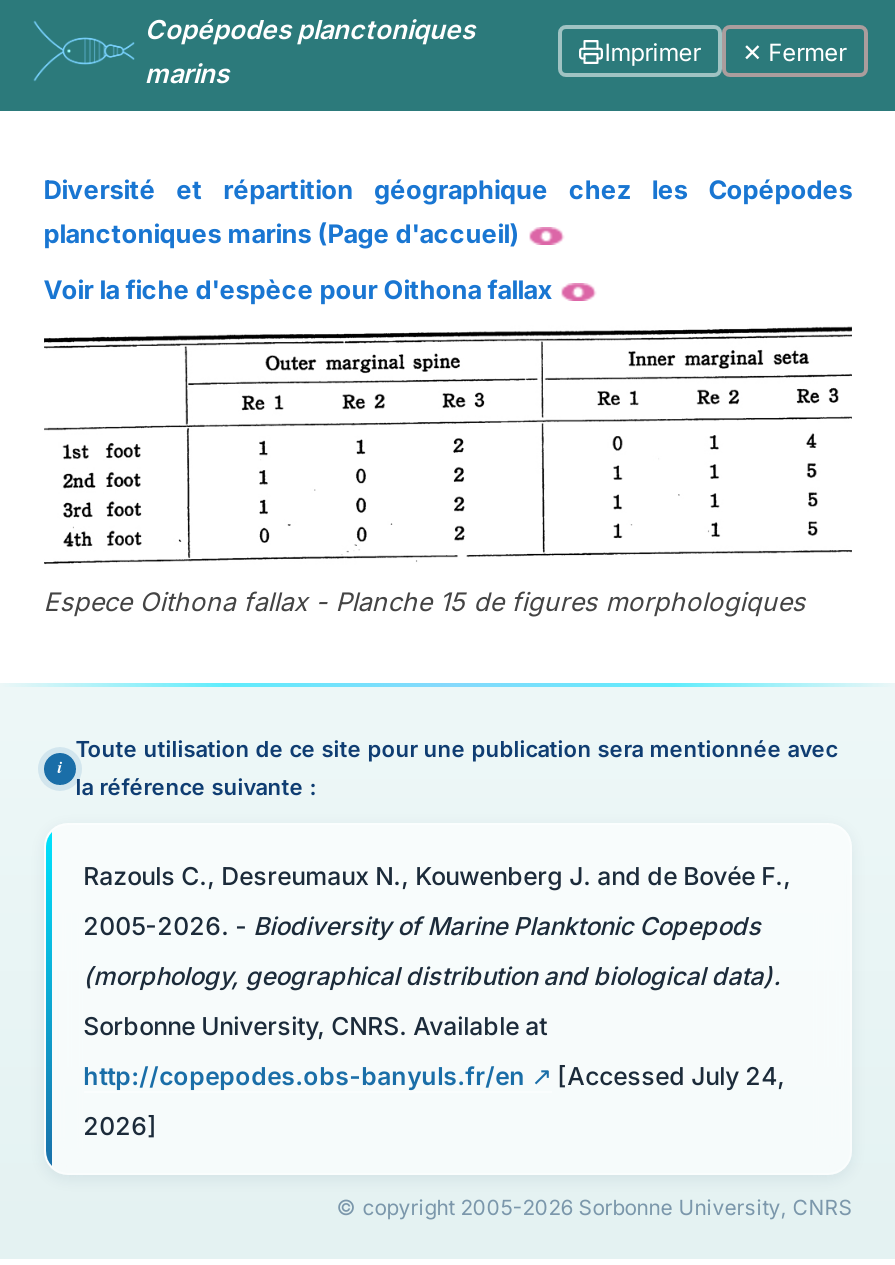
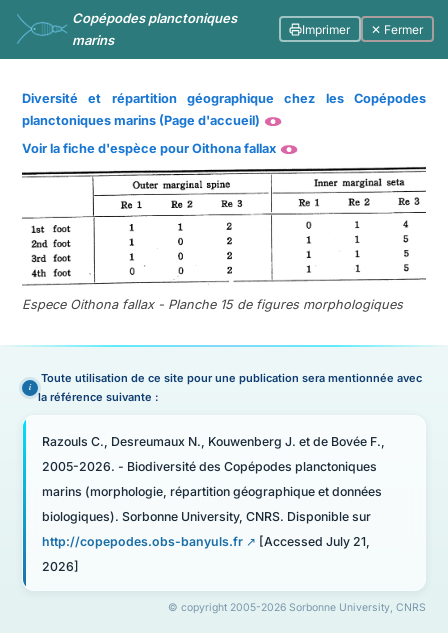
- Razouls C., Desreumaux N., Kouwenberg J. and de Bovée F.,
+ Razouls C., Desreumaux N., Kouwenberg J. et de Bovée F.,

- 2005-2026. - Biodiversity of Marine Planktonic Copepods
+ 2005-2026. - Biodiversité des Copépodes planctoniques

- (morphology, geographical distribution and biological data).
+ marins (morphologie, répartition géographique et données

- Sorbonne University, CNRS. Available at
+ biologiques). Sorbonne University, CNRS. Disponible sur

- http://copepodes.obs-banyuls.fr/en
- [Accessed July 24,
+ http://copepodes.obs-banyuls.fr
+ [Accessed July 21,
